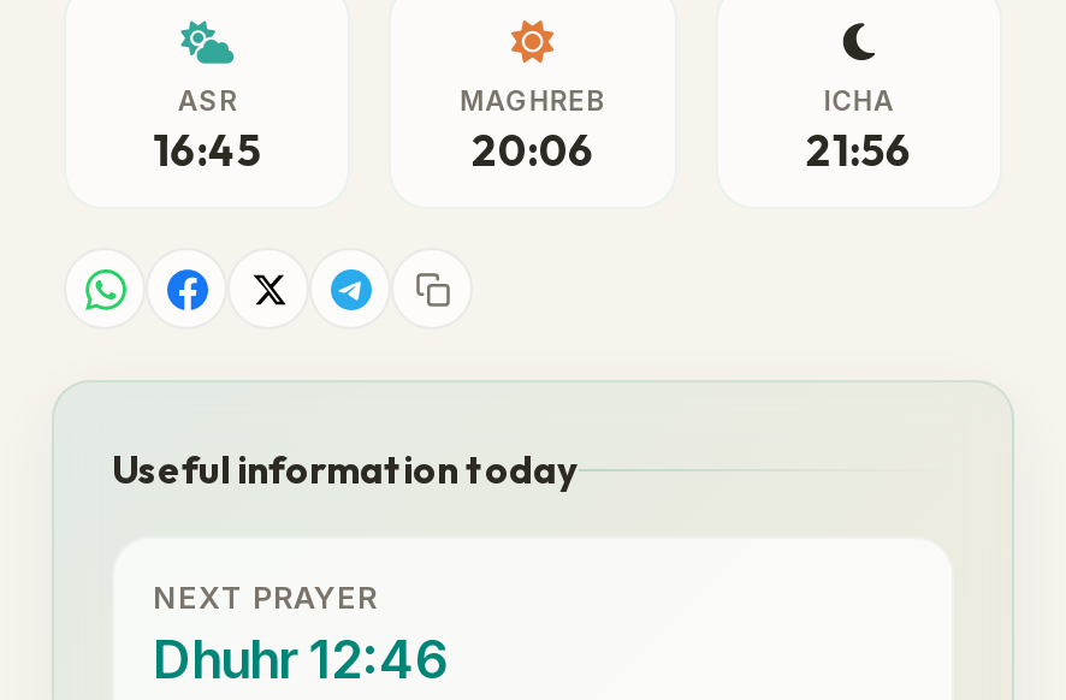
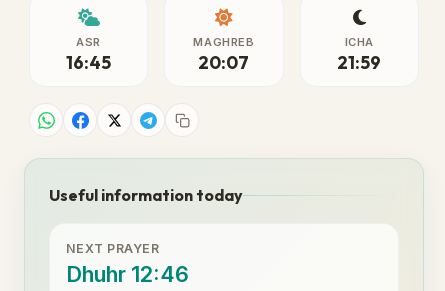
- 20:06
+ 20:07

- 21:56
+ 21:59
